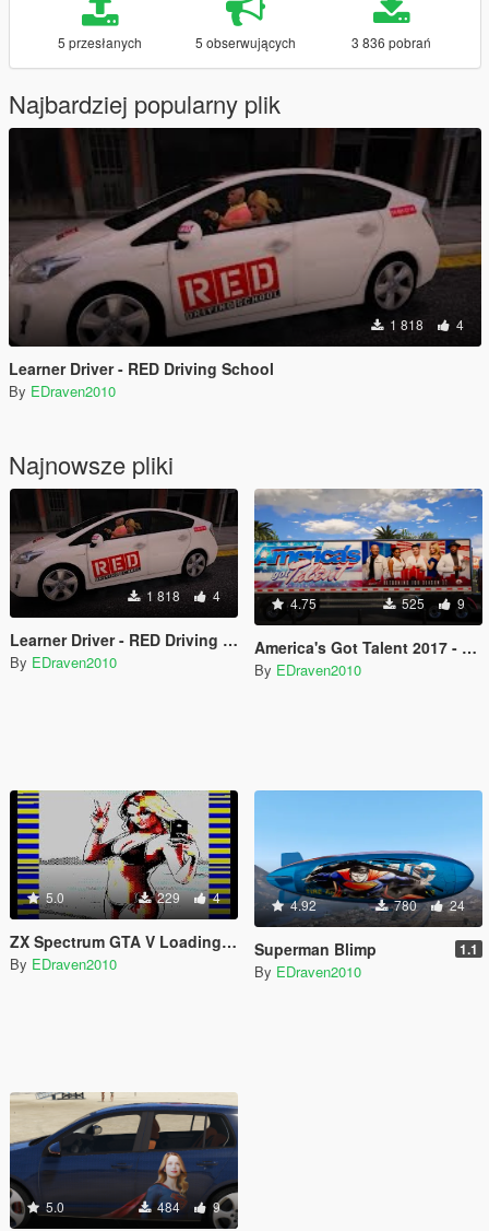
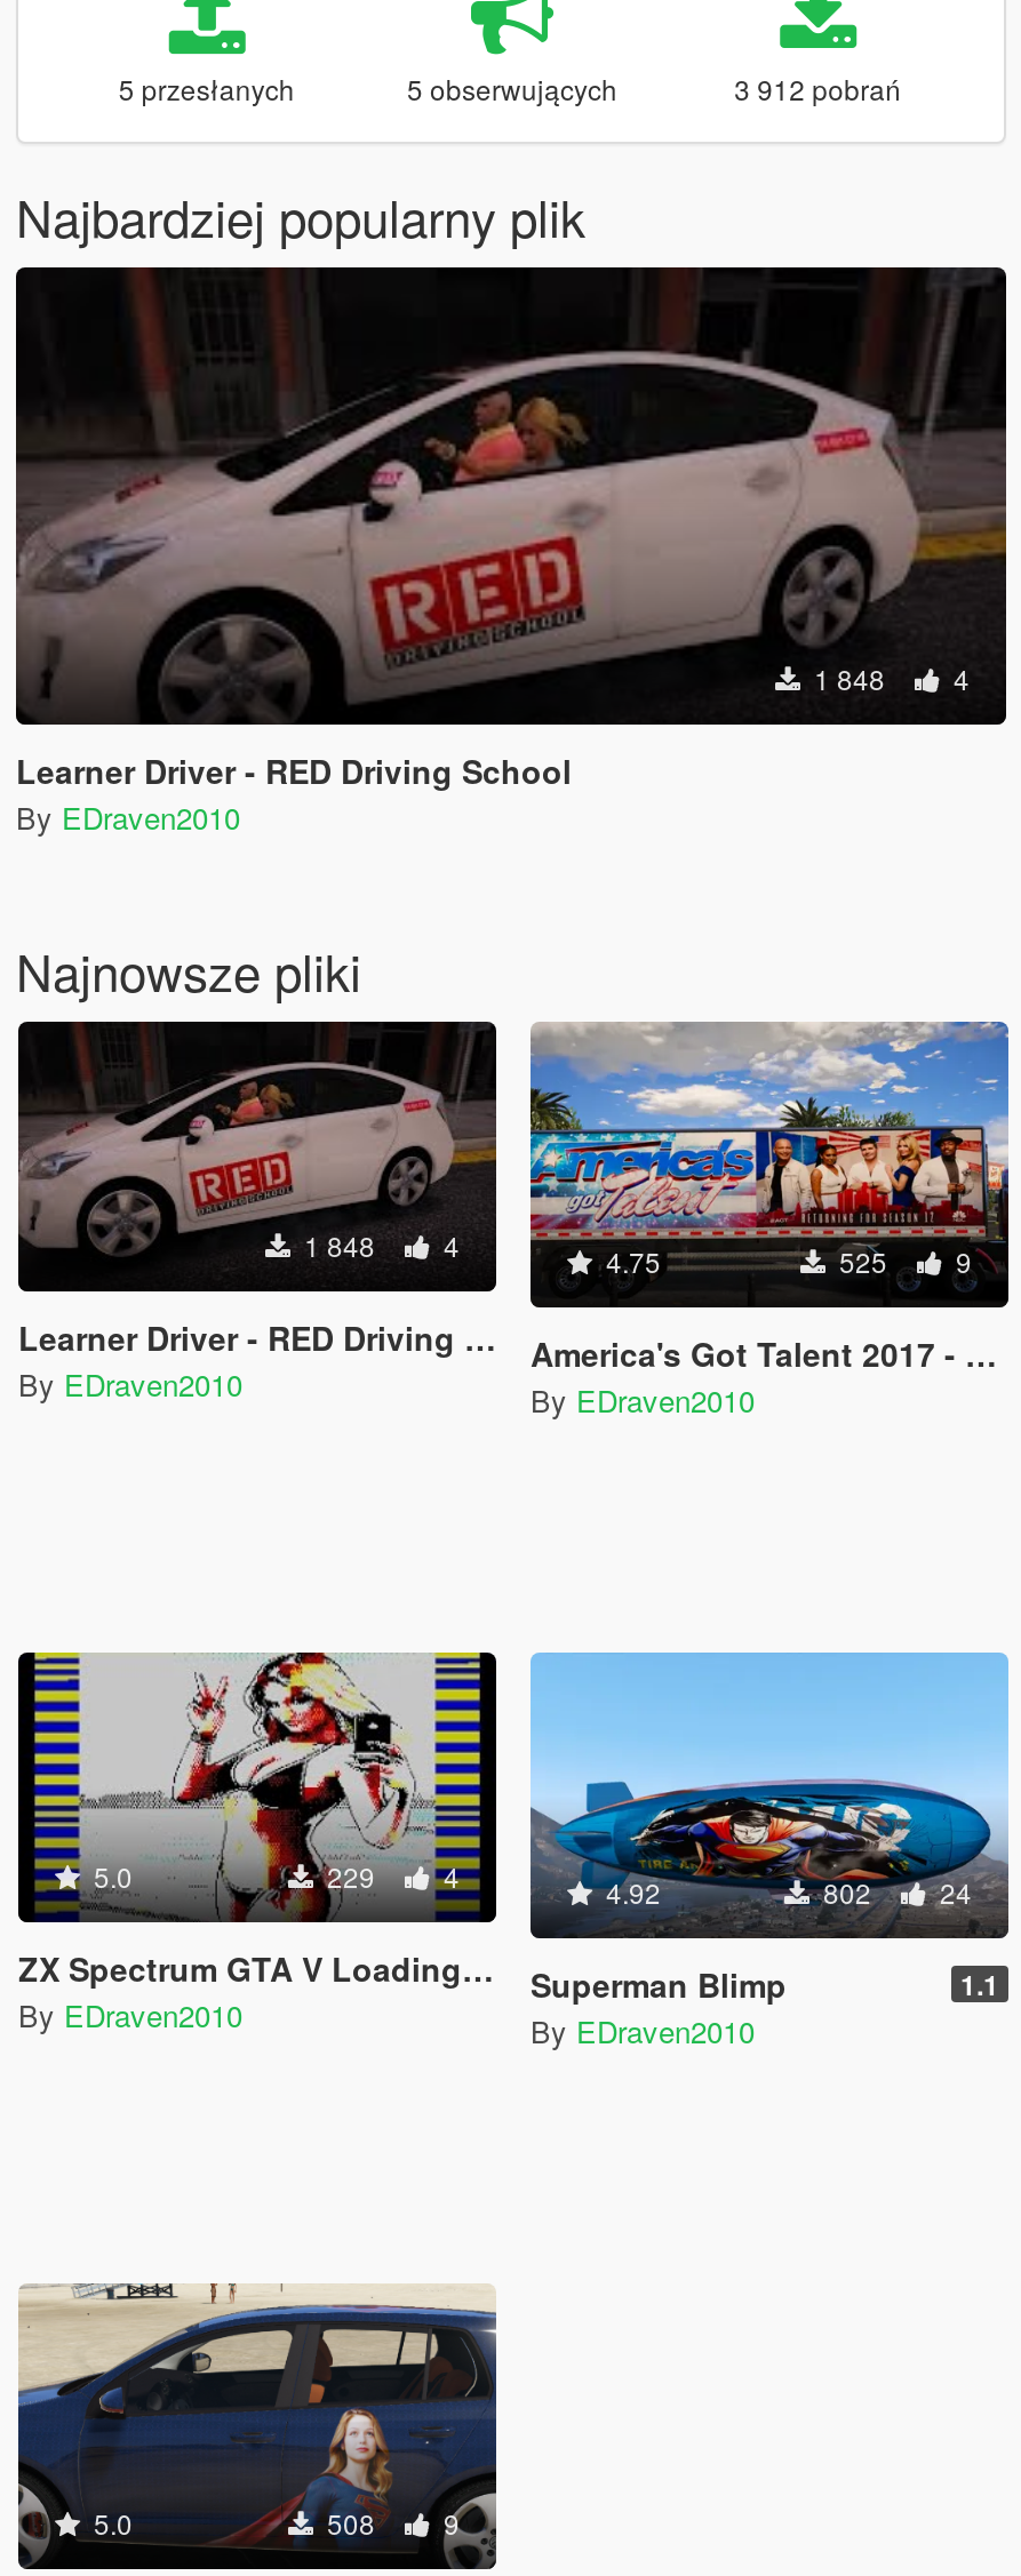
- 3 836 pobrań
+ 3 912 pobrań

- 1 818 4
+ 1 848 4

- 1 818 4
+ 1 848 4

- 780 24
+ 802 24

- 484
+ 508
